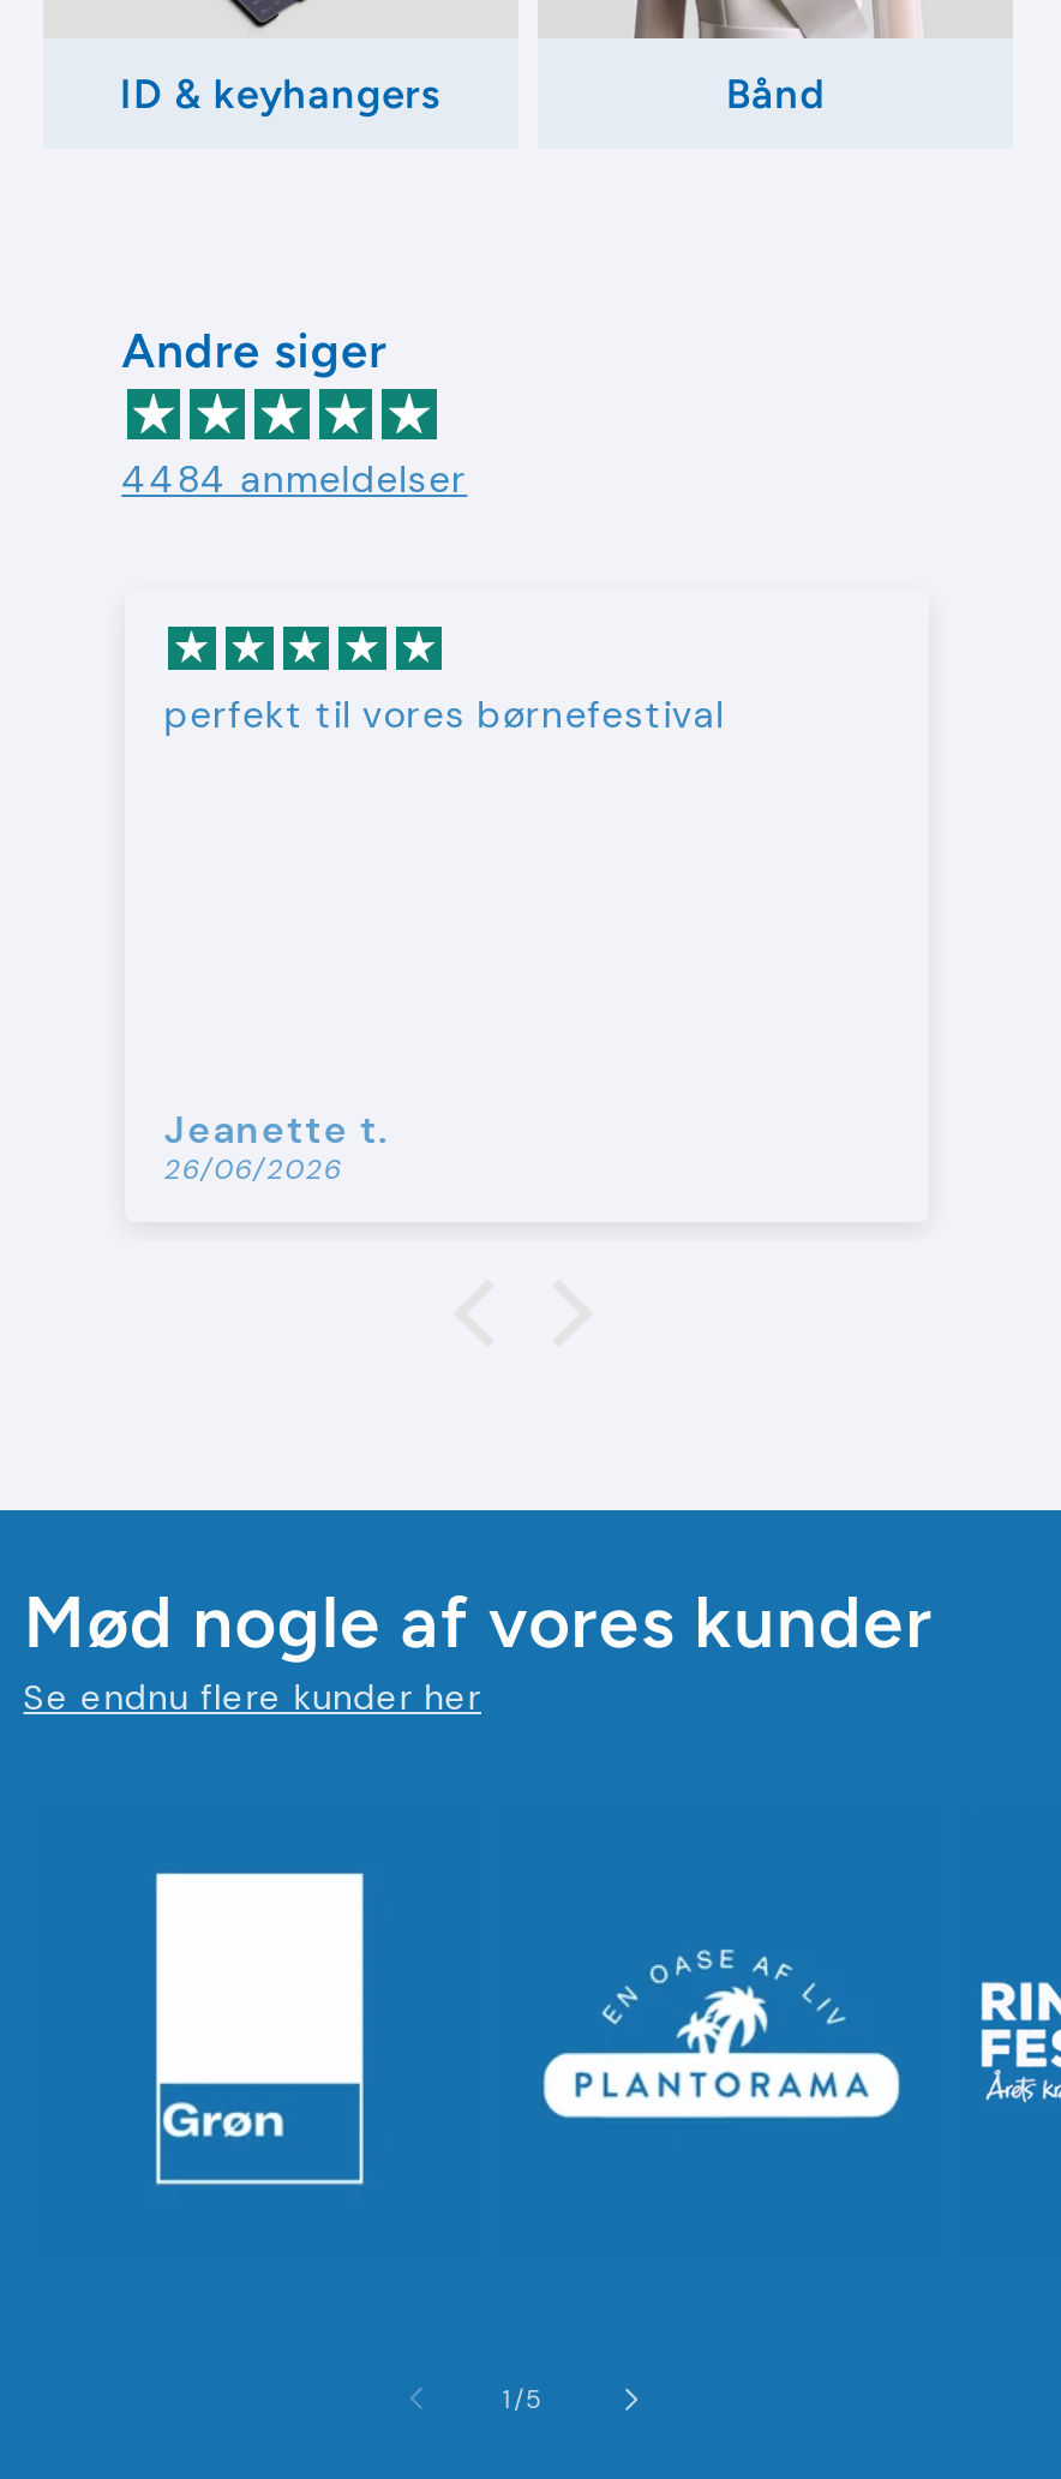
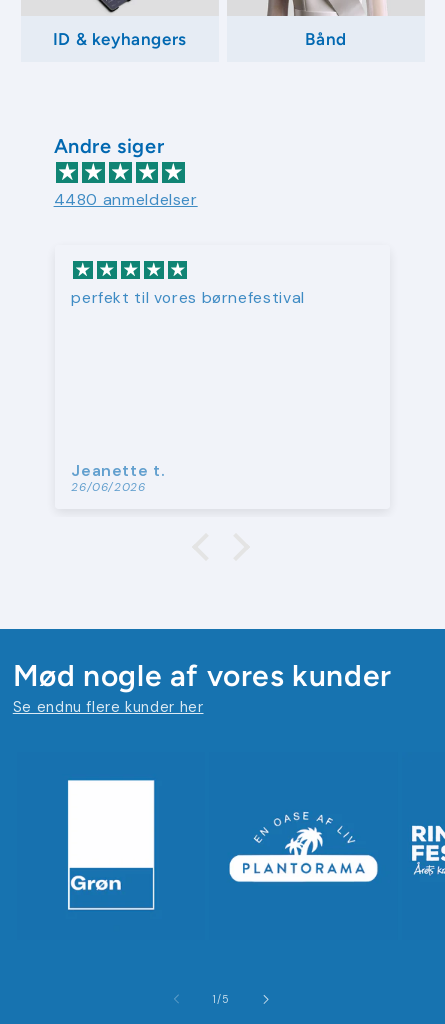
- 4484 anmeldelser
+ 4480 anmeldelser
